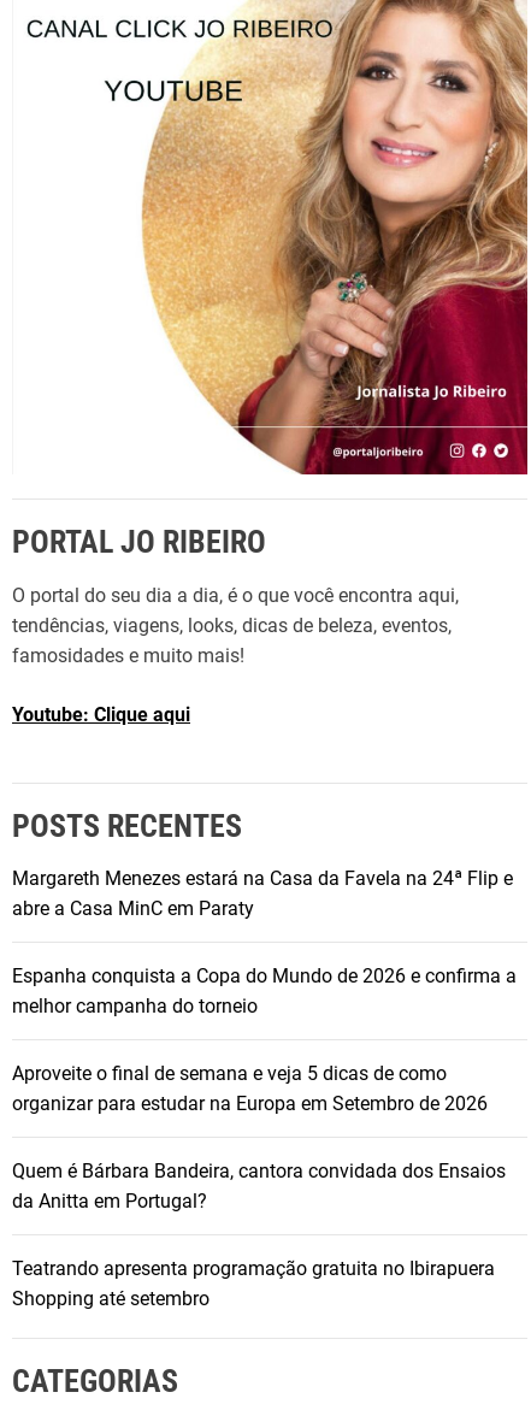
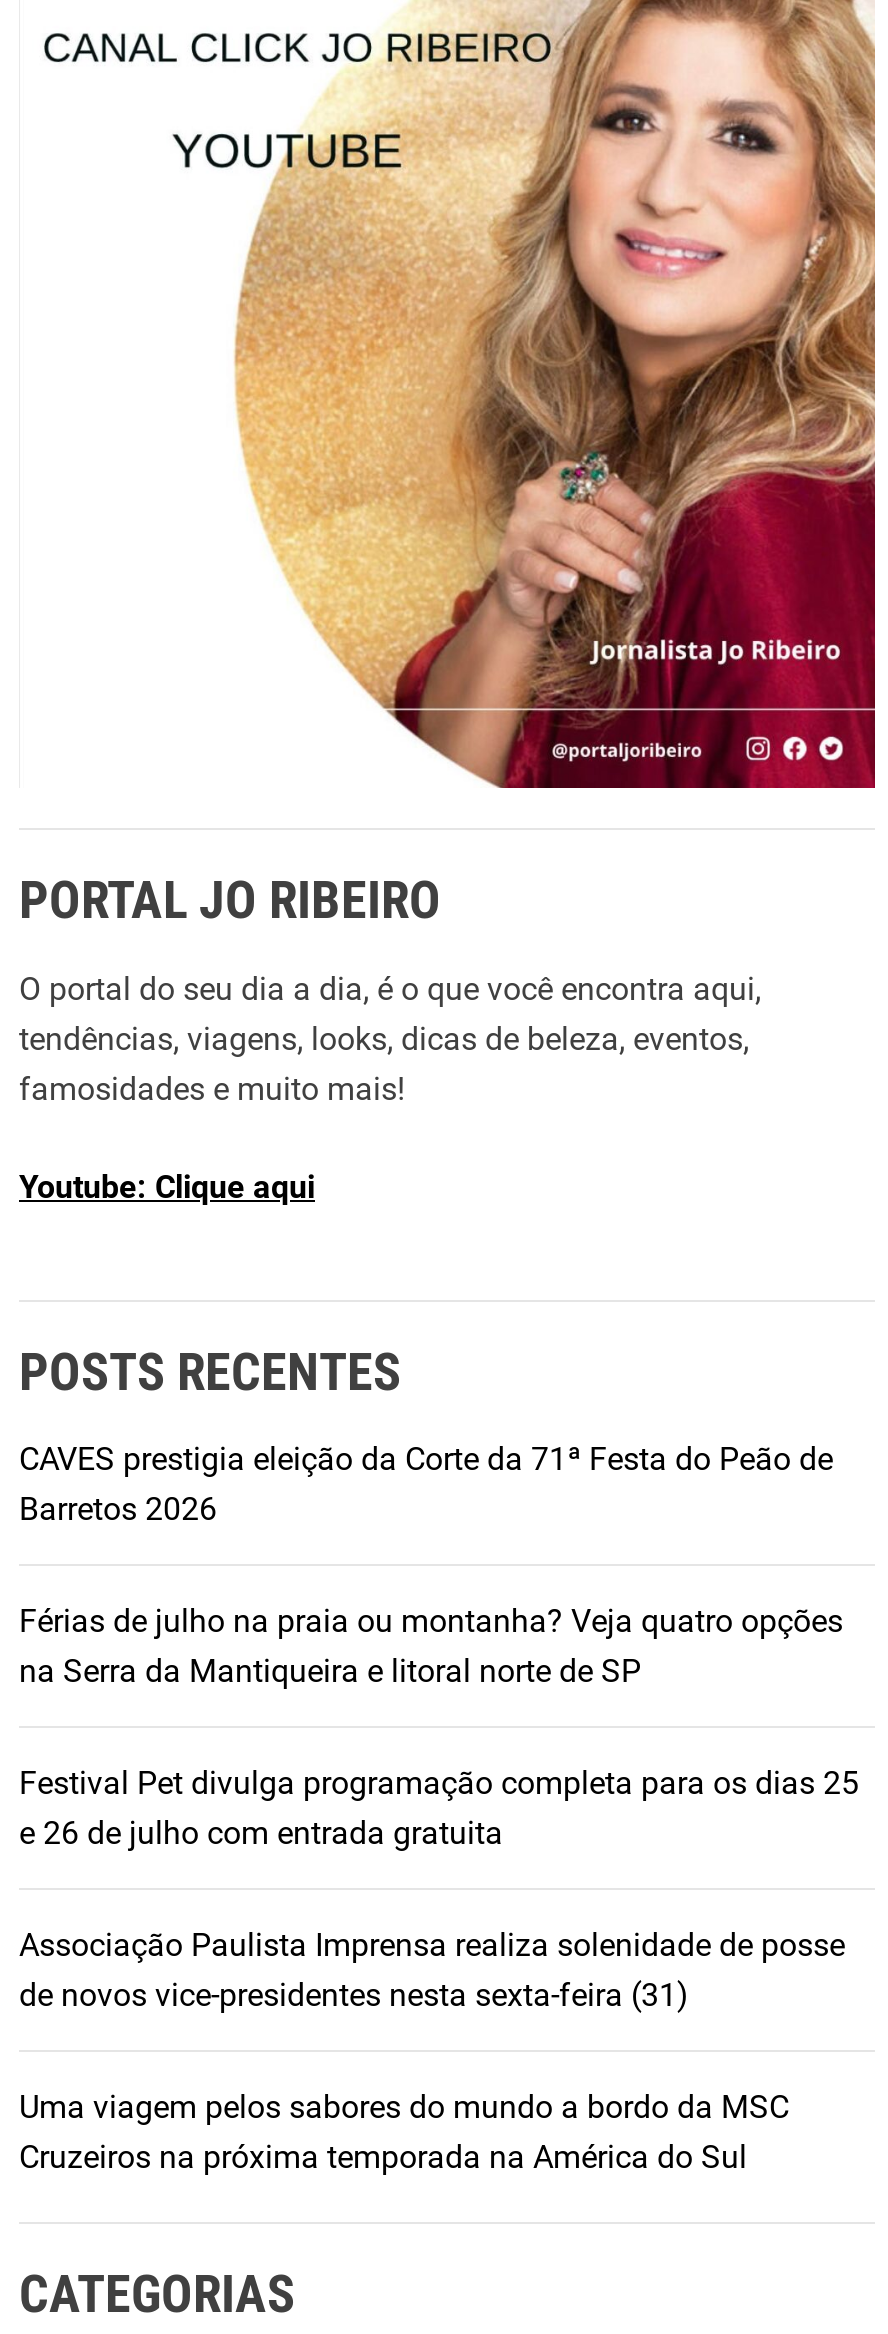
- Margareth Menezes estará na Casa da Favela na 24ª Flip e
- abre a Casa MinC em Paraty
+ CAVES prestigia eleição da Corte da 71ª Festa do Peão de
+ Barretos 2026

- Espanha conquista a Copa do Mundo de 2026 e confirma a
- melhor campanha do torneio
+ Férias de julho na praia ou montanha? Veja quatro opções
+ na Serra da Mantiqueira e litoral norte de SP

- Aproveite o final de semana e veja 5 dicas de como
- organizar para estudar na Europa em Setembro de 2026
+ Festival Pet divulga programação completa para os dias 25
+ e 26 de julho com entrada gratuita

- Quem é Bárbara Bandeira, cantora convidada dos Ensaios
- da Anitta em Portugal?
+ Associação Paulista Imprensa realiza solenidade de posse
+ de novos vice-presidentes nesta sexta-feira (31)

- Teatrando apresenta programação gratuita no Ibirapuera
- Shopping até setembro
+ Uma viagem pelos sabores do mundo a bordo da MSC
+ Cruzeiros na próxima temporada na América do Sul
